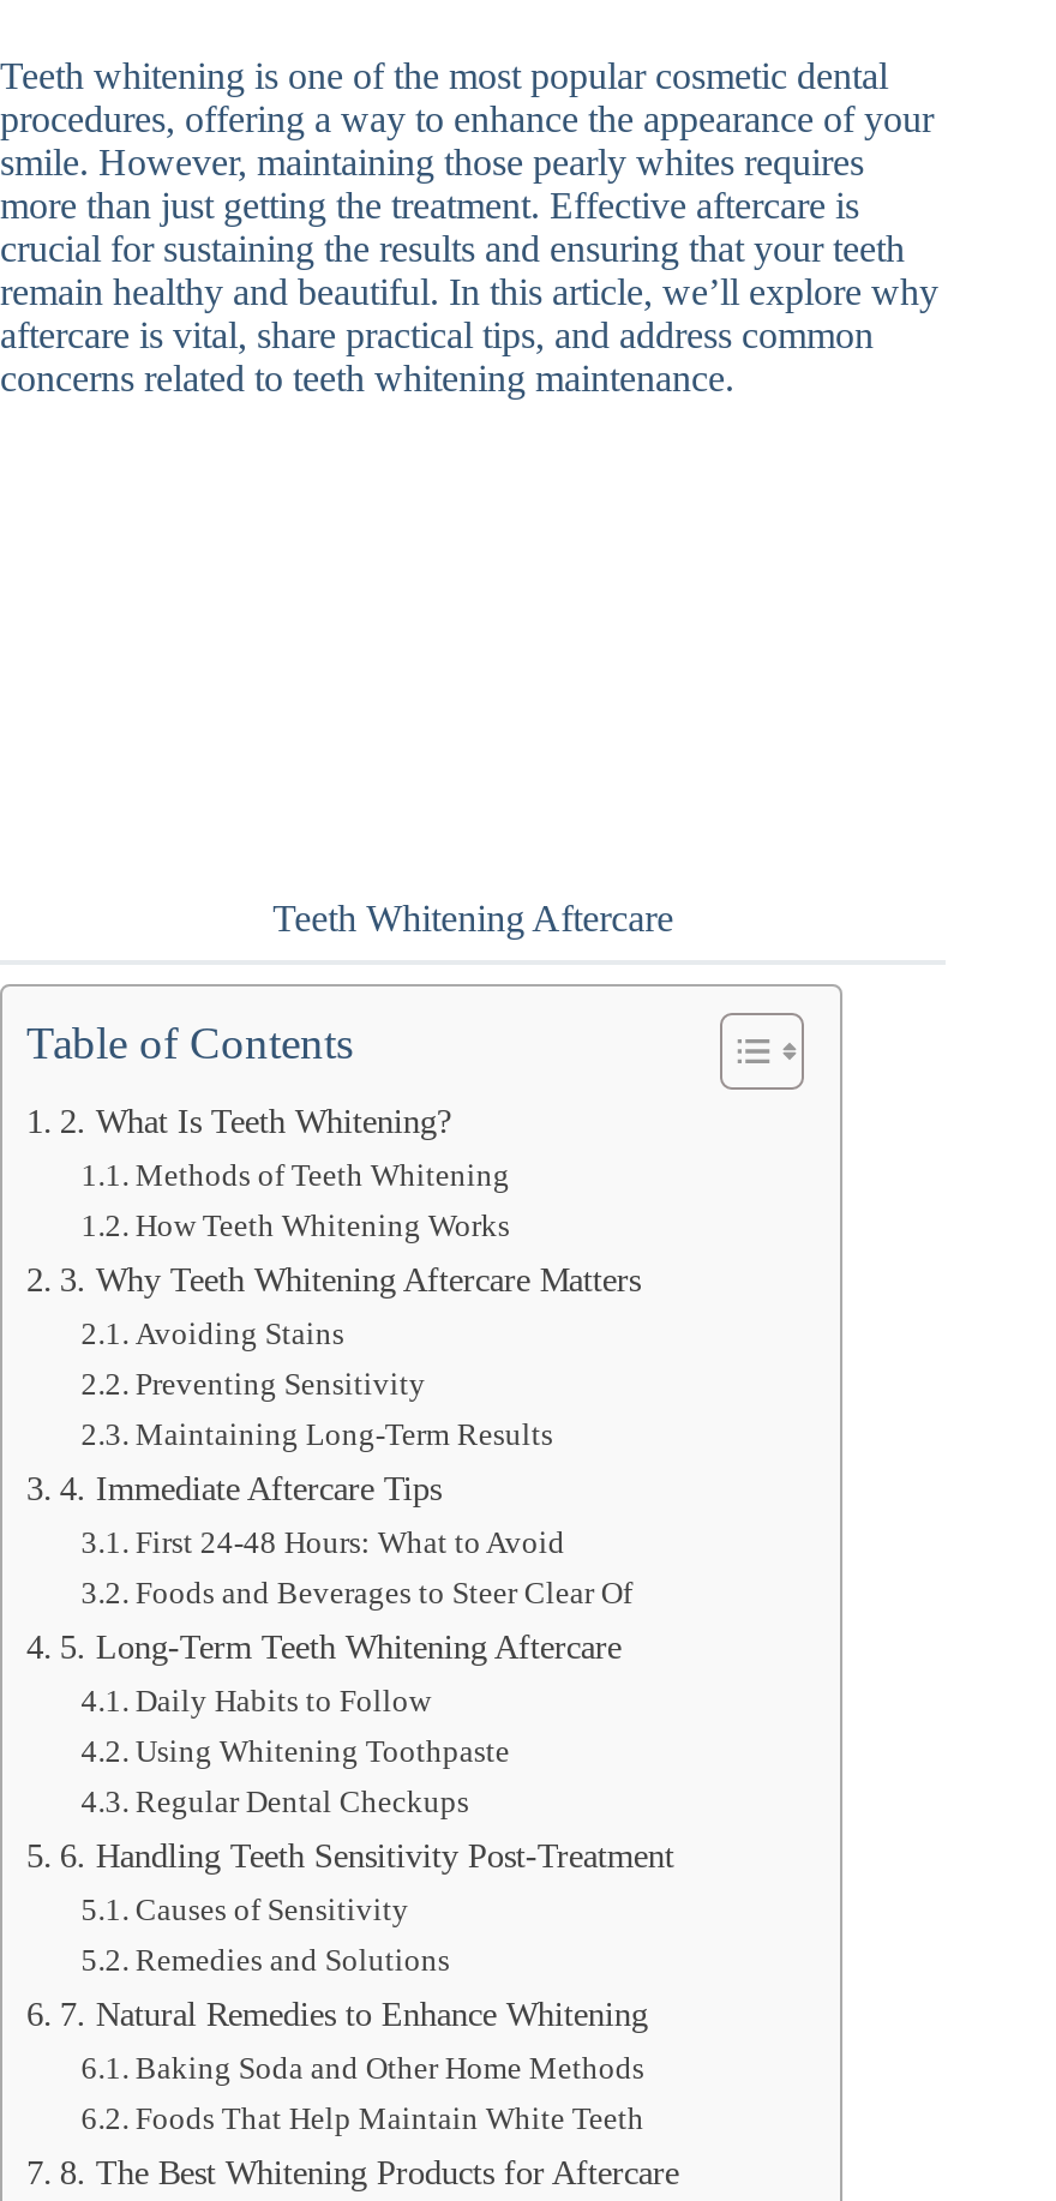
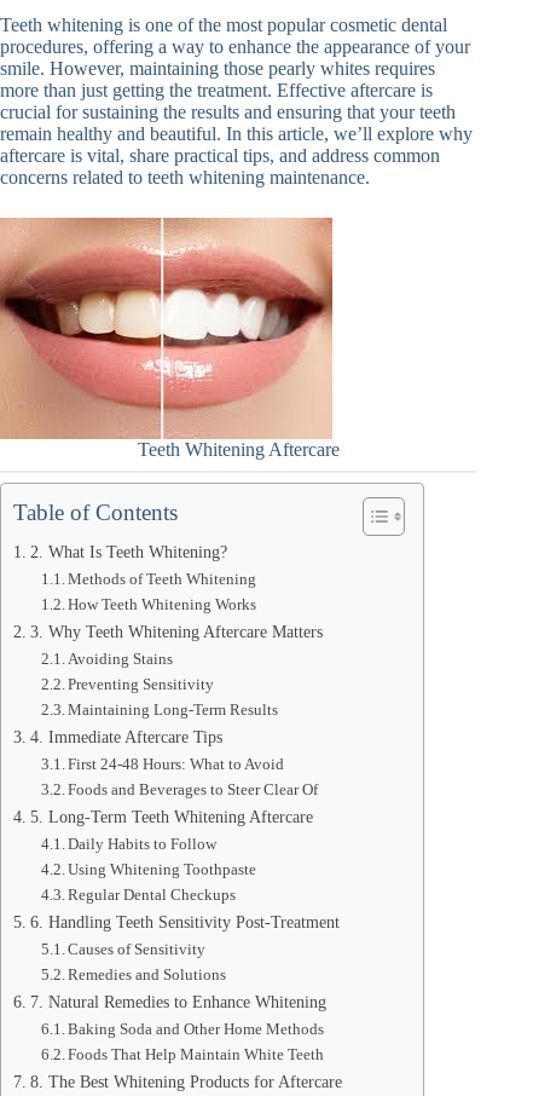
+ [image]
